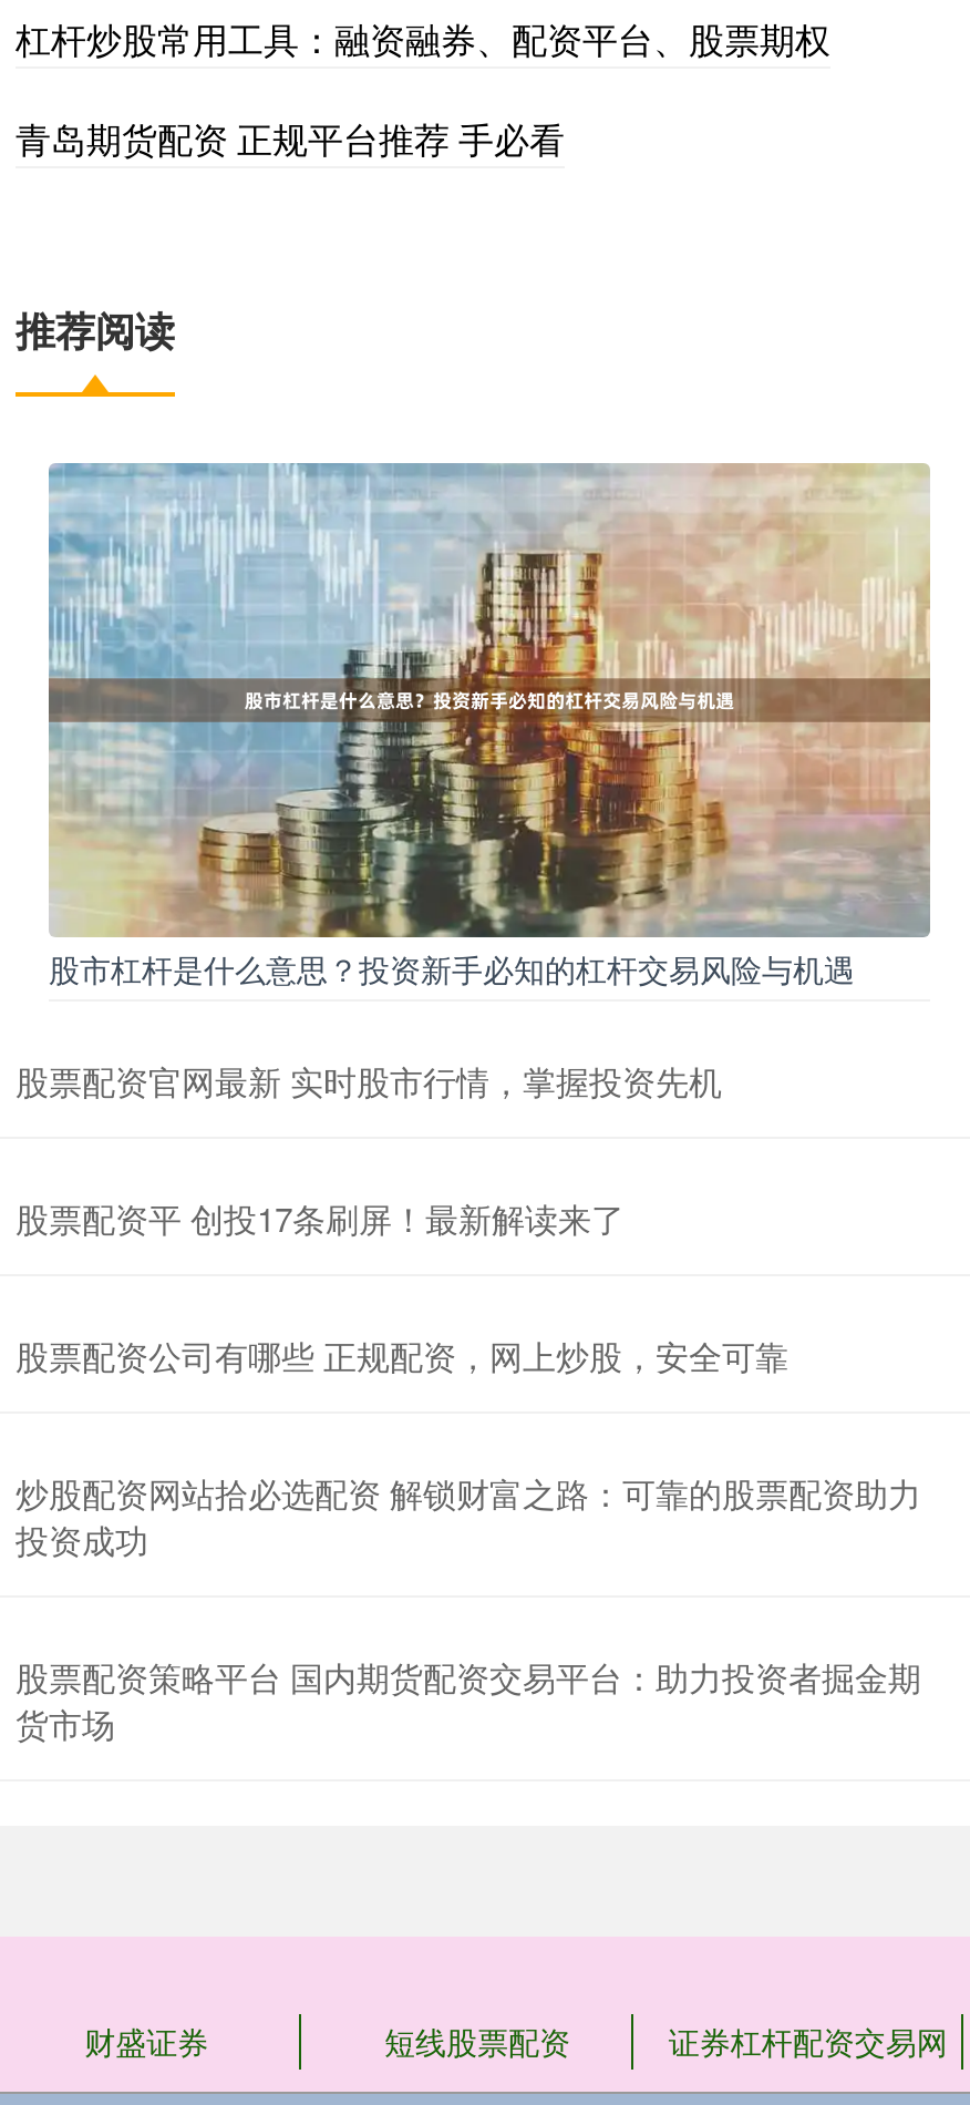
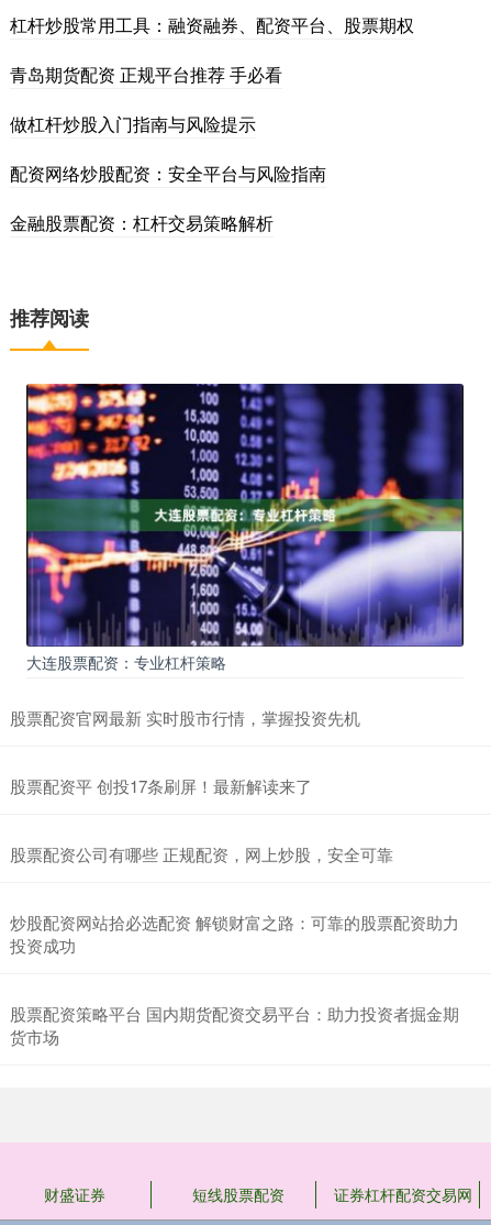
+ 做杠杆炒股入门指南与风险提示
+ 配资网络炒股配资：安全平台与风险指南
+ 金融股票配资：杠杆交易策略解析

- [image]
- 股市杠杆是什么意思？投资新手必知的杠杆交易风险与机遇
+ [image]
+ 大连股票配资：专业杠杆策略
